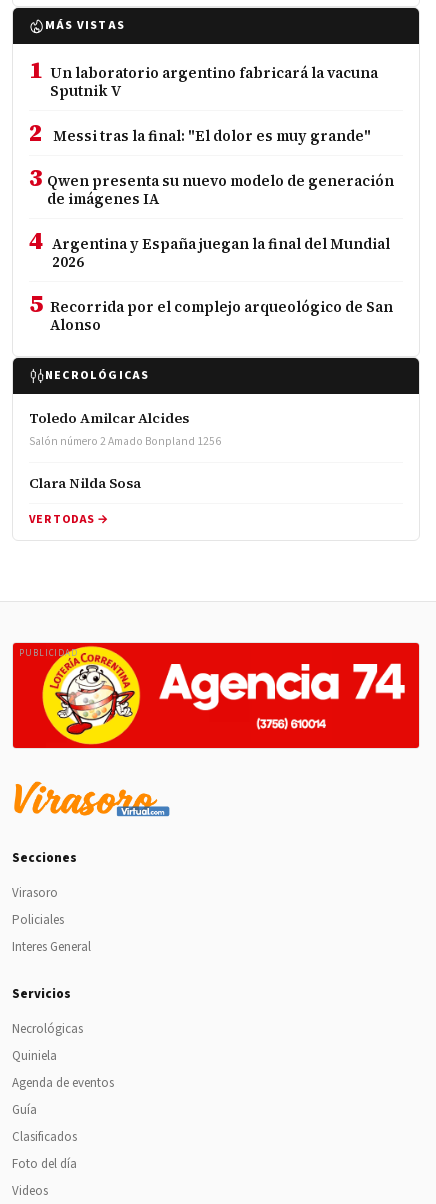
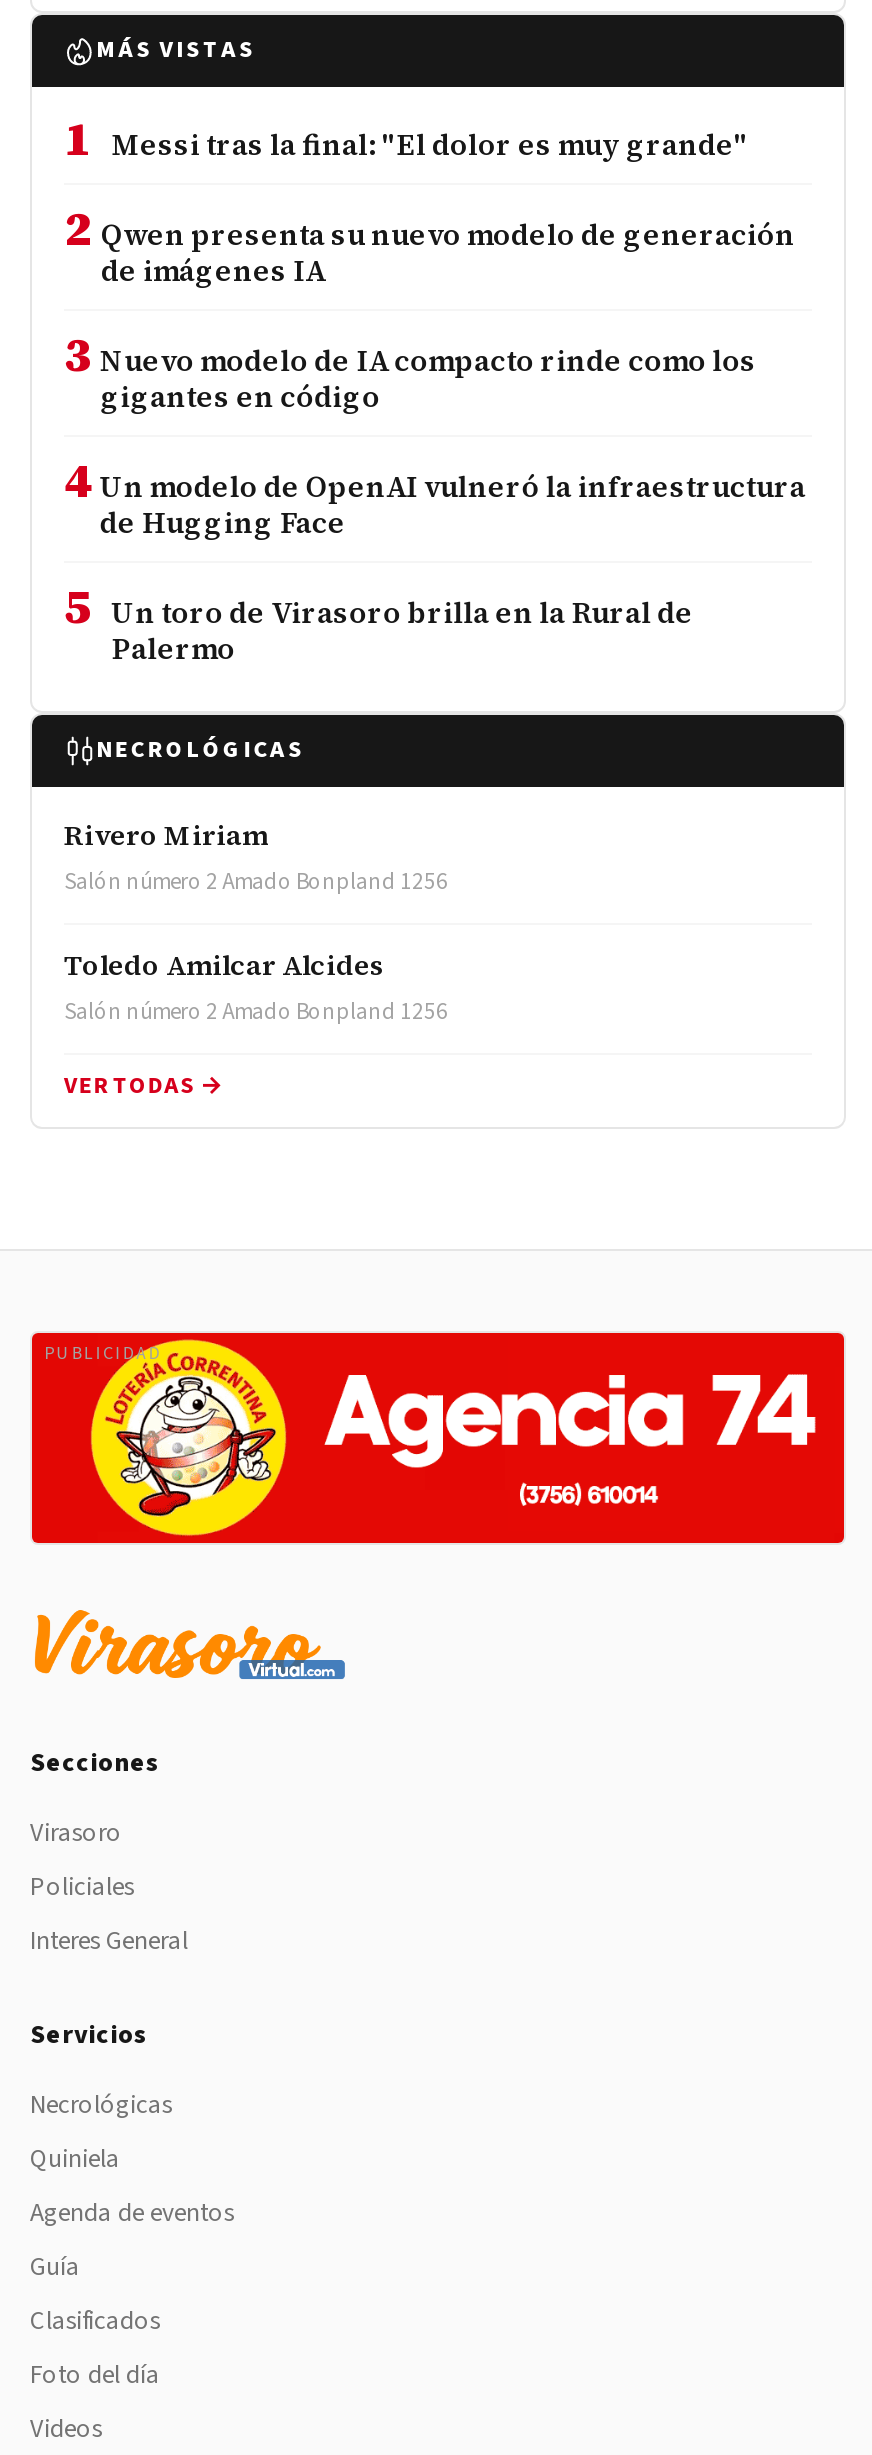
- 1 Un laboratorio argentino fabricará la vacuna
- Sputnik V
- 2 Messi tras la final: "El dolor es muy grande"
- 3 Qwen presenta su nuevo modelo de generación
+ 1 Messi tras la final: "El dolor es muy grande"
+ 2 Qwen presenta su nuevo modelo de generación

moved up: de imágenes IA

- 4 Argentina y España juegan la final del Mundial
- 2026
- 5 Recorrida por el complejo arqueológico de San
- Alonso
+ 3 Nuevo modelo de IA compacto rinde como los
+ gigantes en código
+ 4 Un modelo de OpenAI vulneró la infraestructura
+ de Hugging Face
+ 5 Un toro de Virasoro brilla en la Rural de
+ Palermo

+ Rivero Miriam
+ Salón número 2 Amado Bonpland 1256

moved down: Toledo Amilcar Alcides | Salón número 2 Amado Bonpland 1256

- Clara Nilda Sosa
